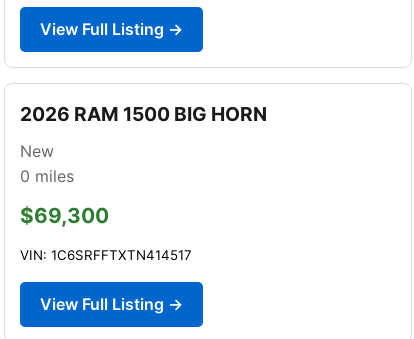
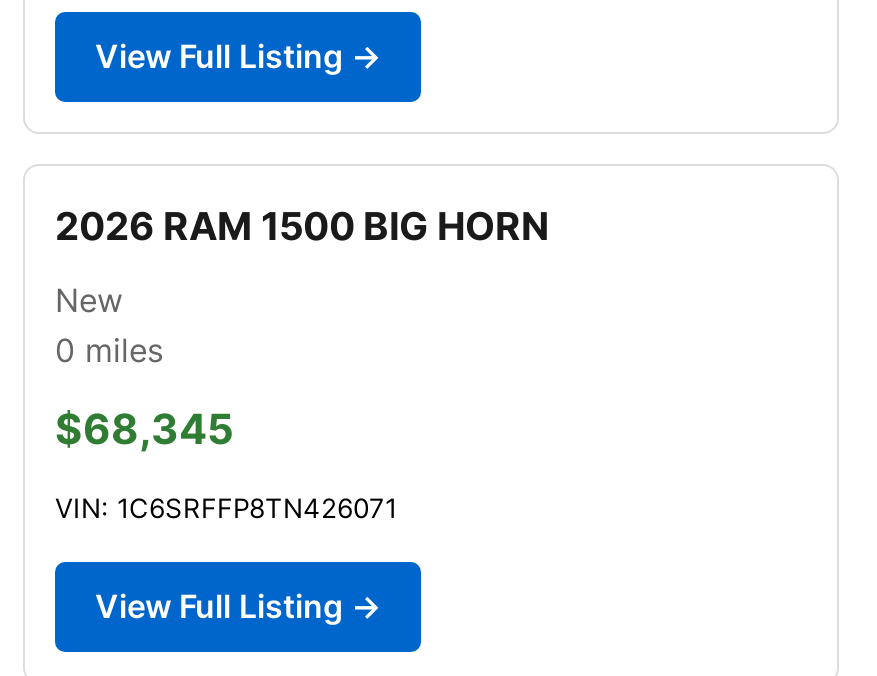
- $69,300
+ $68,345

- VIN: 1C6SRFFTXTN414517
+ VIN: 1C6SRFFP8TN426071
